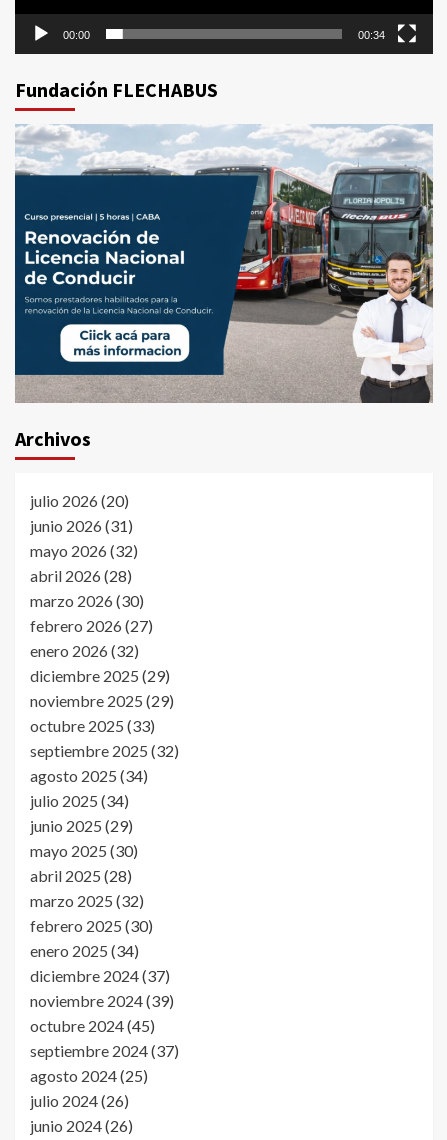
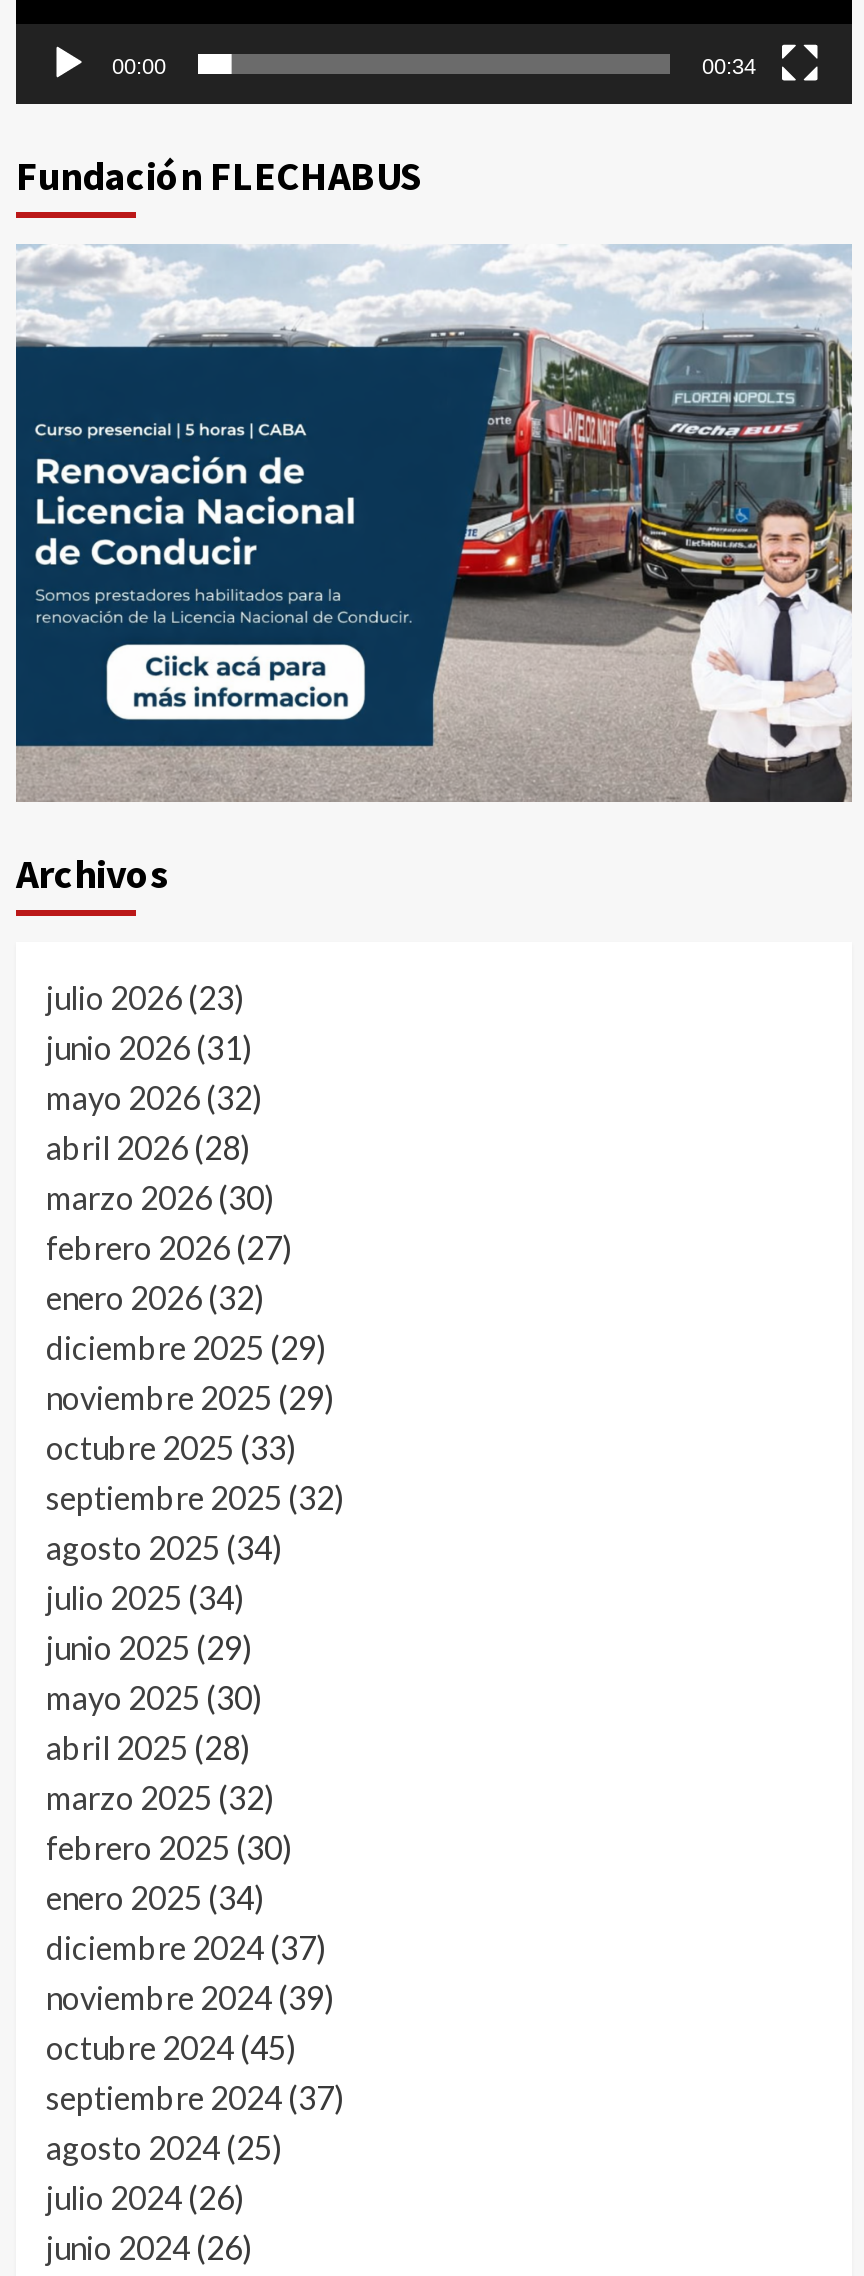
- julio 2026 (20)
+ julio 2026 (23)
